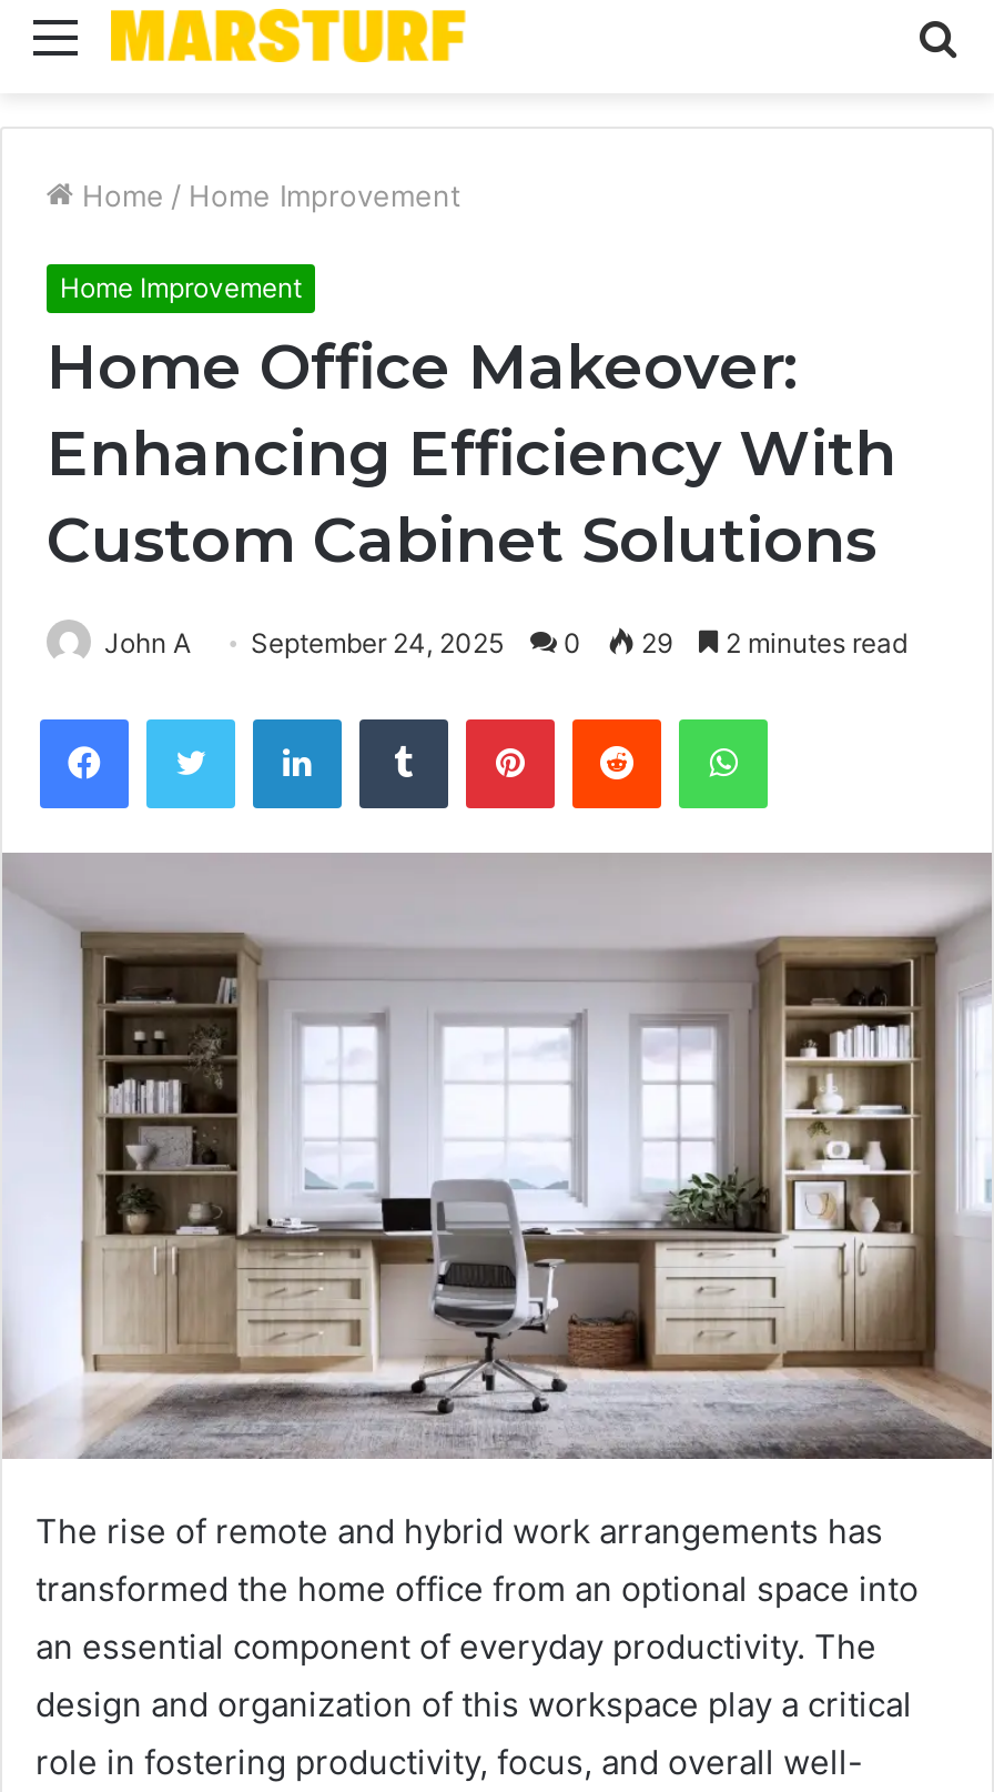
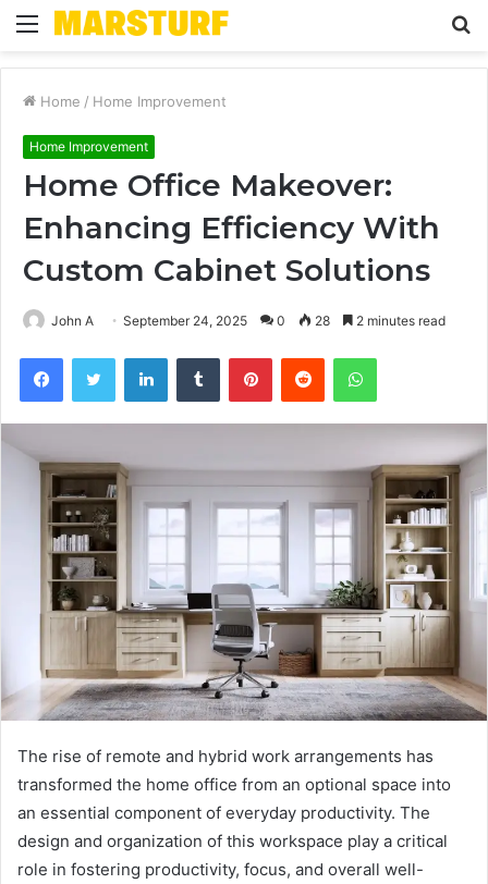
- John A September 24, 2025 0 29 2 minutes read
+ John A September 24, 2025 0 28 2 minutes read
